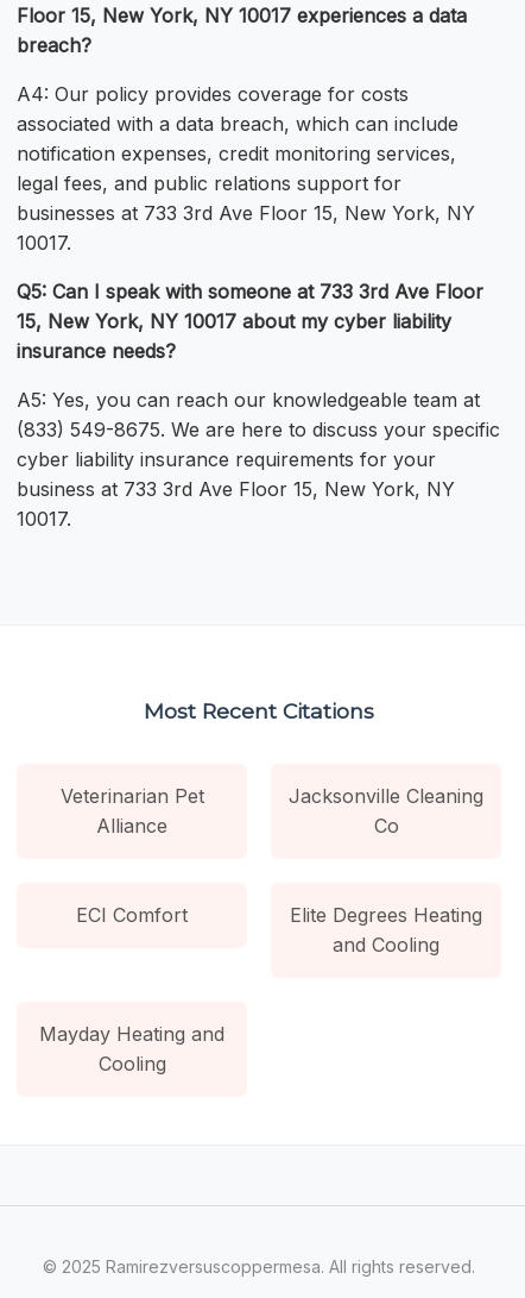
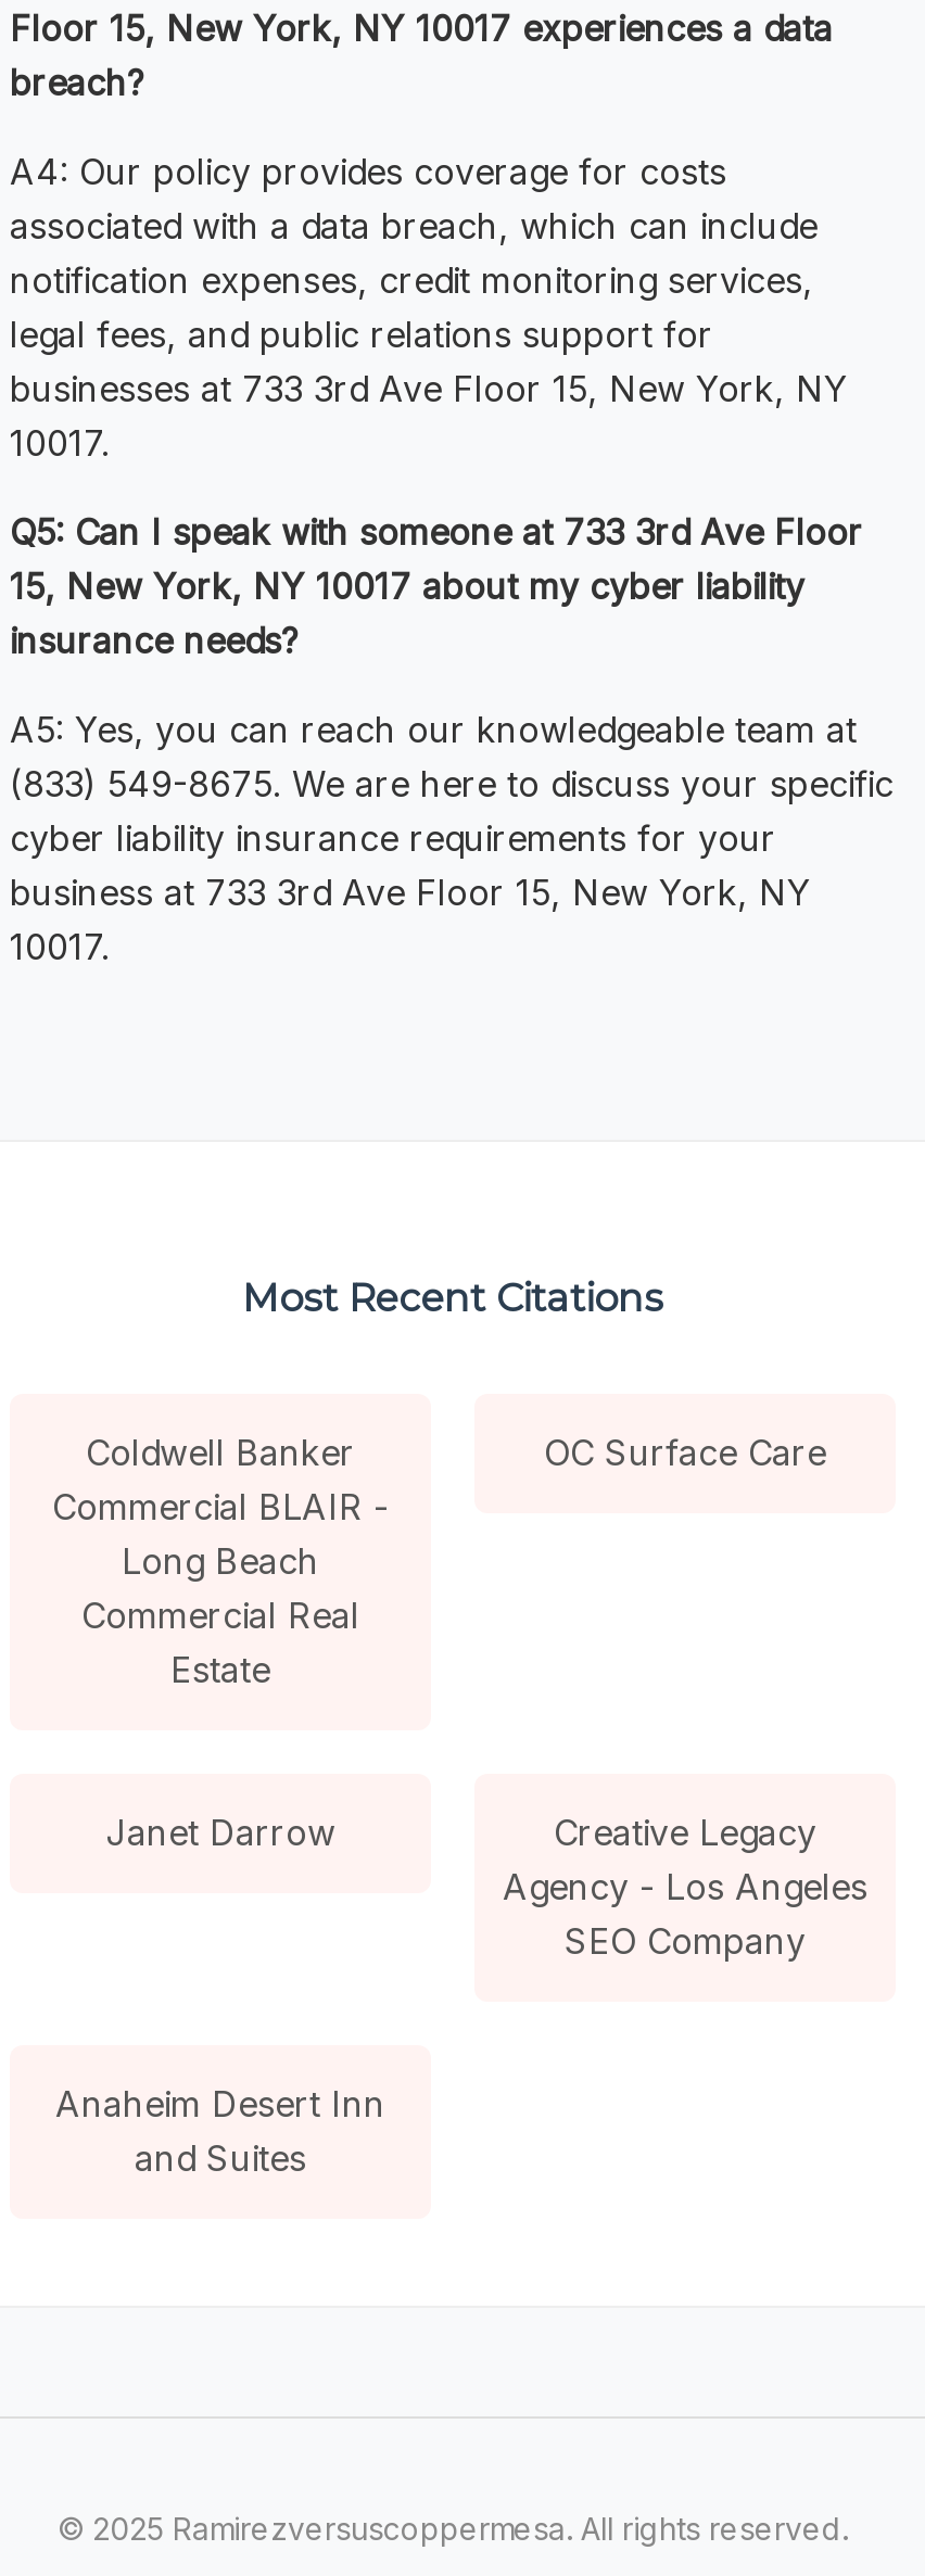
- Veterinarian Pet
- Alliance
+ Coldwell Banker
+ Commercial BLAIR -
+ Long Beach
+ Commercial Real
+ Estate

- Jacksonville Cleaning
- Co
+ OC Surface Care

- ECI Comfort
- Elite Degrees Heating
- and Cooling
+ Janet Darrow
+ Creative Legacy
+ Agency - Los Angeles
+ SEO Company

- Mayday Heating and
- Cooling
+ Anaheim Desert Inn
+ and Suites
